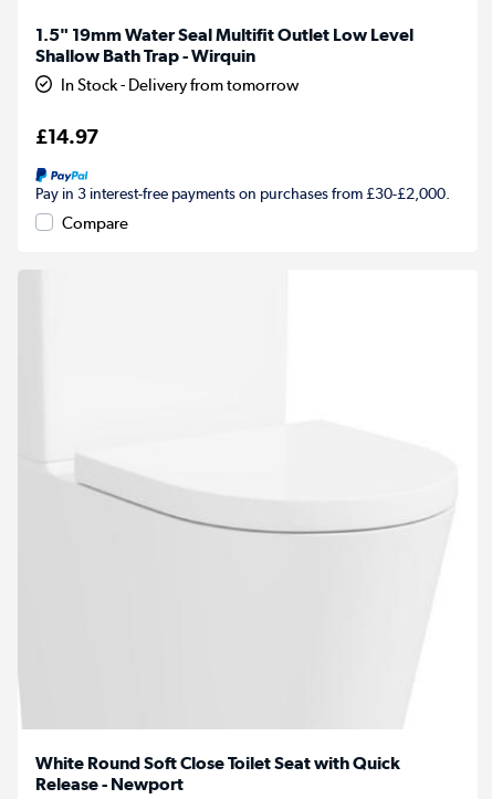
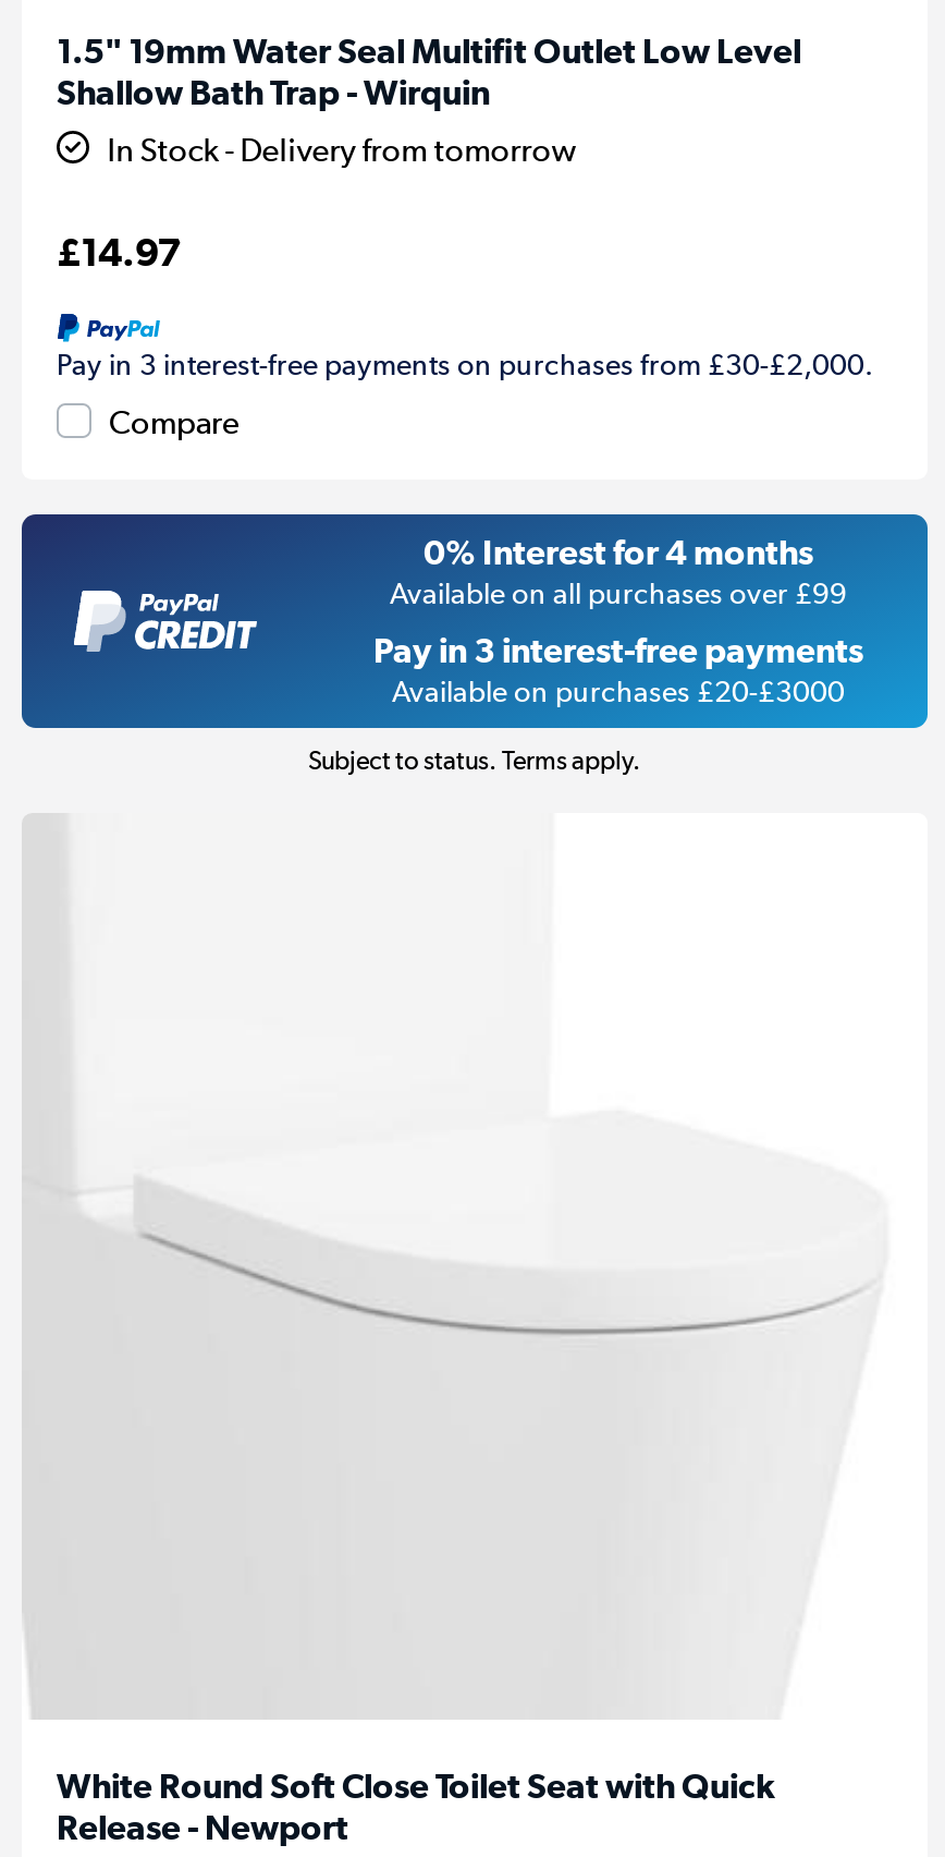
+ [image]
+ 0% Interest for 4 months
+ Available on all purchases over £99
+ Pay in 3 interest-free payments
+ Available on purchases £20-£3000
+ Subject to status. Terms apply.
